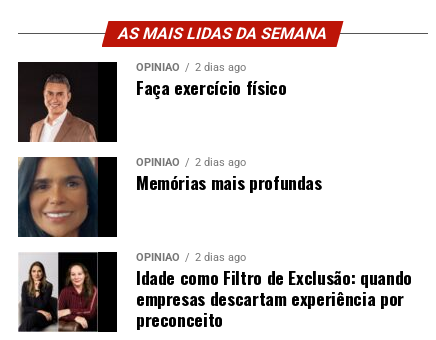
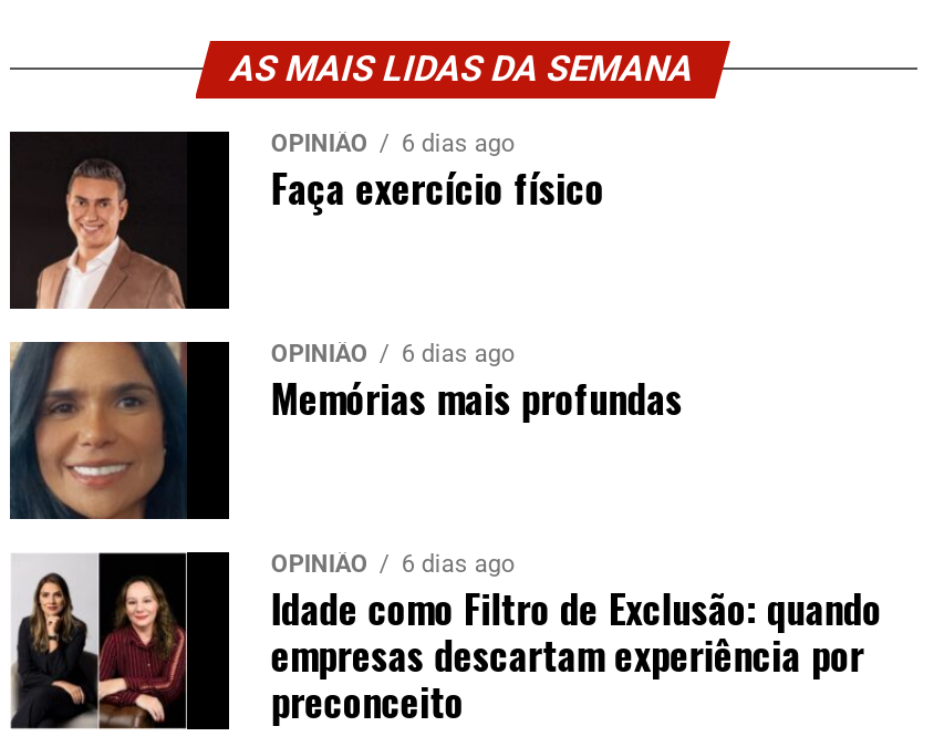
- OPINIÃO 2 dias ago
+ OPINIÃO 6 dias ago

- OPINIÃO 2 dias ago
+ OPINIÃO 6 dias ago

- OPINIÃO 2 dias ago
+ OPINIÃO 6 dias ago
